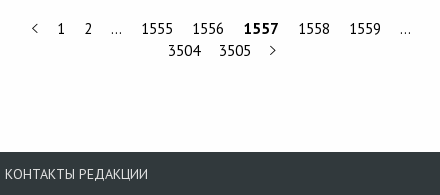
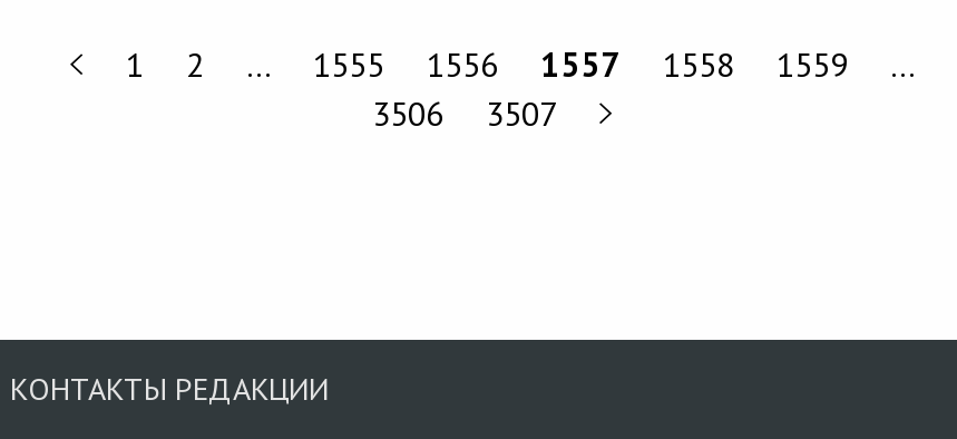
- 3504
+ 3506

- 3505
+ 3507
